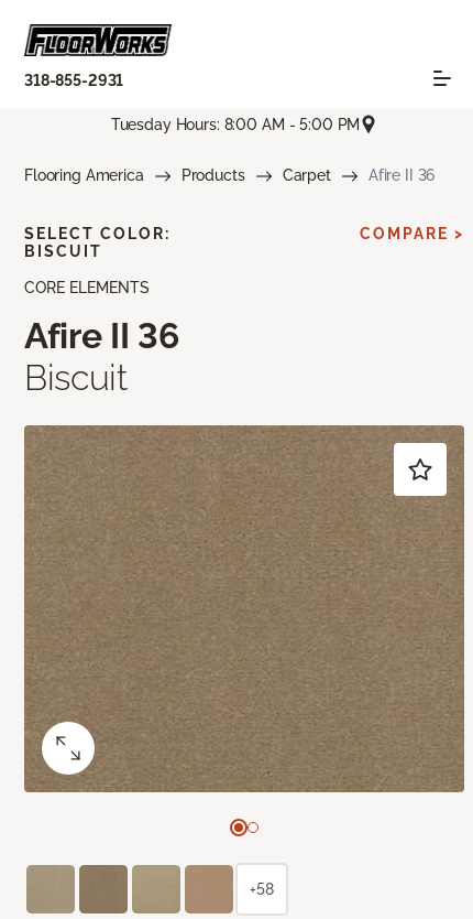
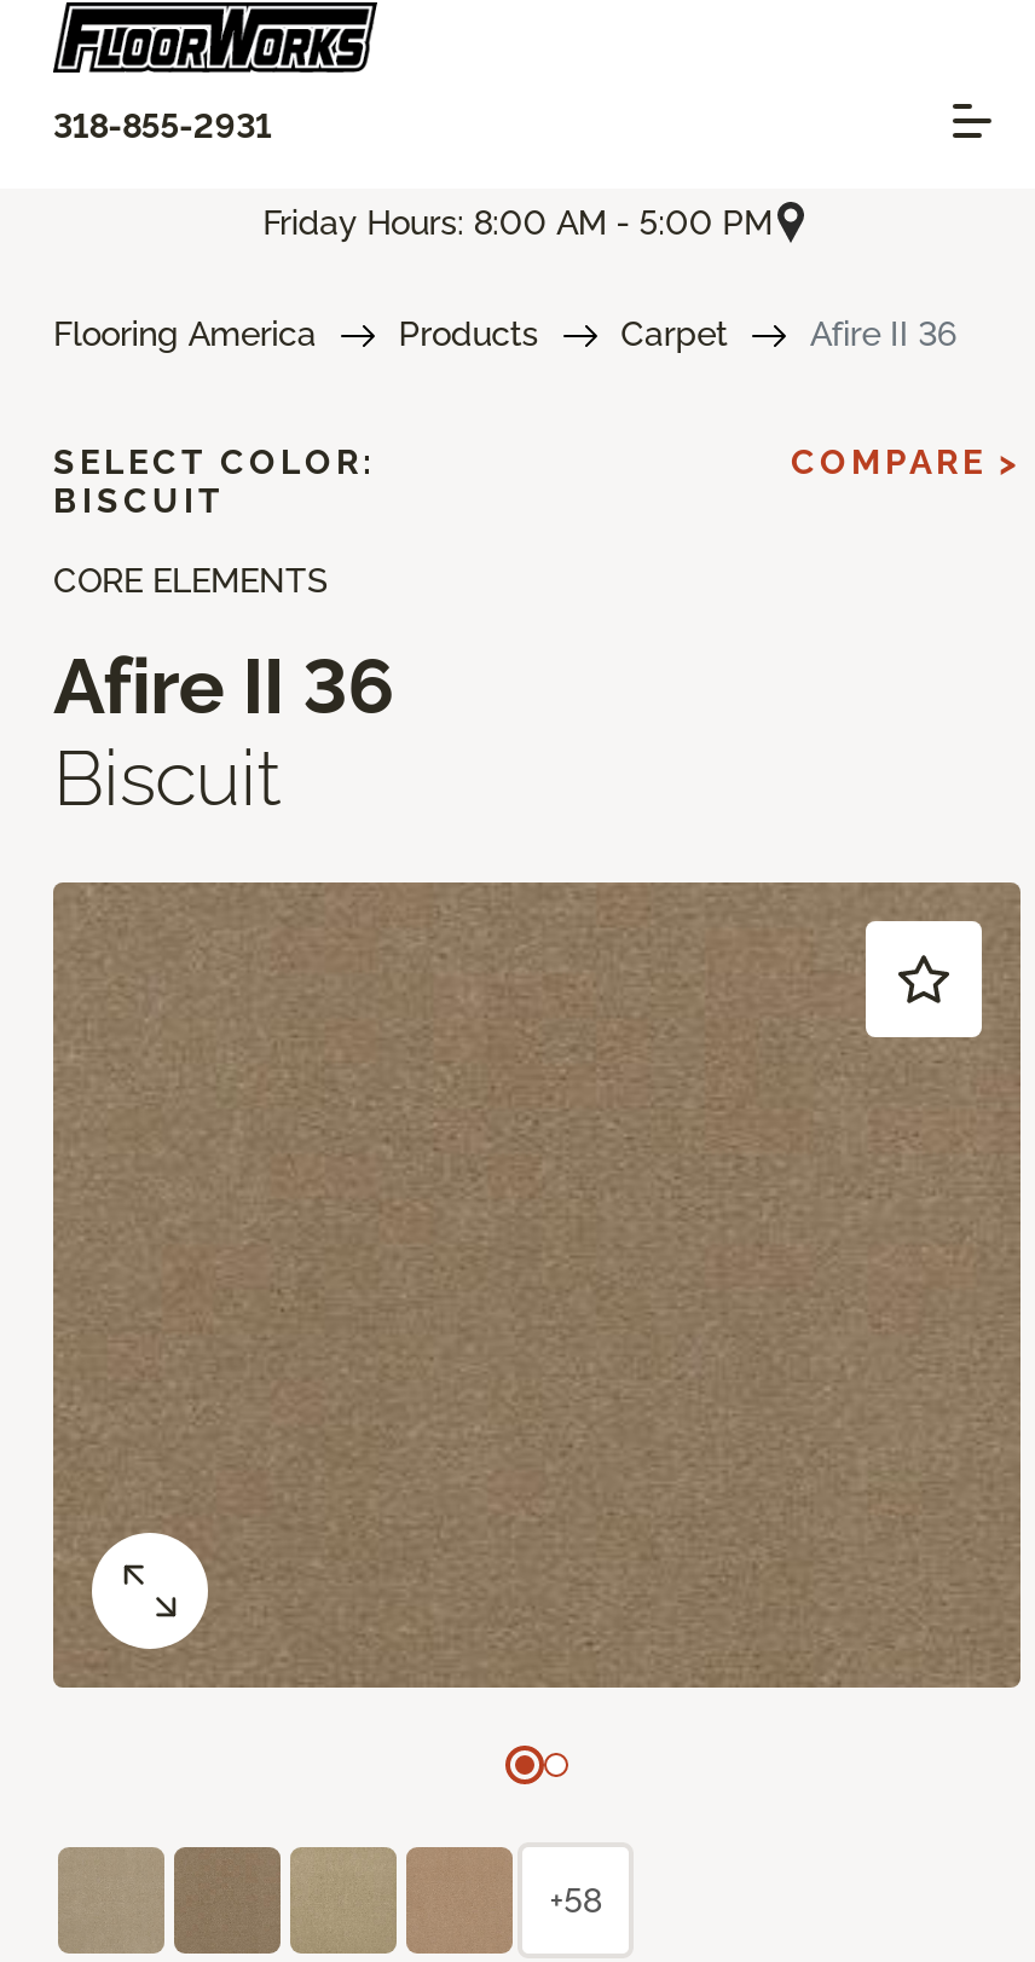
- Tuesday Hours: 8:00 AM - 5:00 PM
+ Friday Hours: 8:00 AM - 5:00 PM
